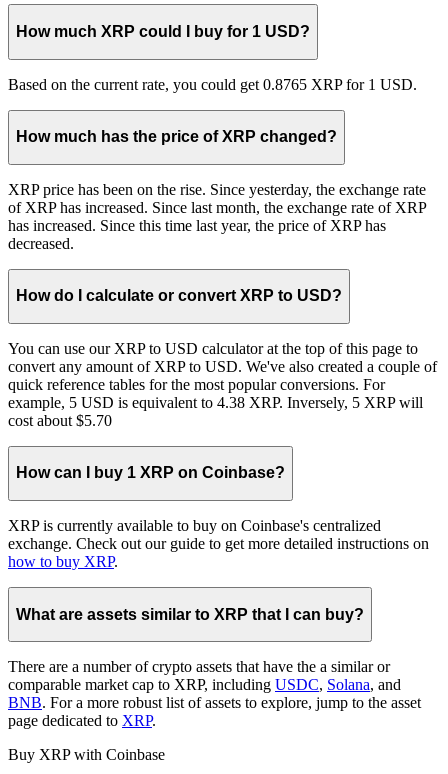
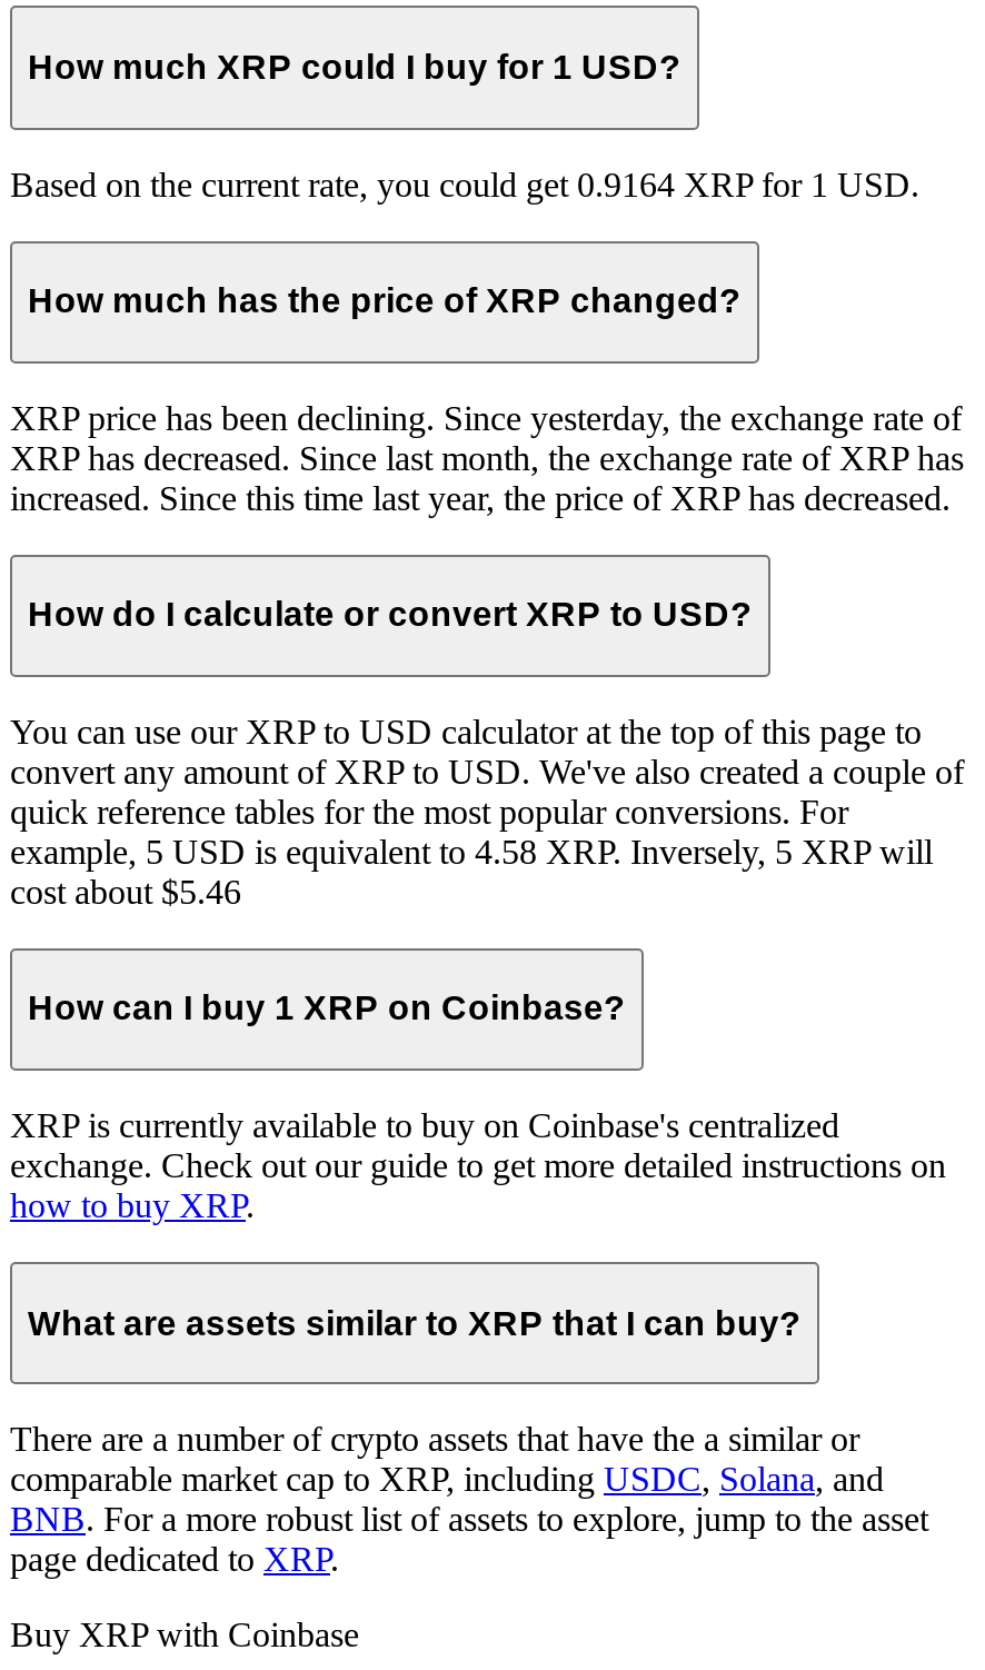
- Based on the current rate, you could get 0.8765 XRP for 1 USD.
+ Based on the current rate, you could get 0.9164 XRP for 1 USD.

- XRP price has been on the rise. Since yesterday, the exchange rate
- of XRP has increased. Since last month, the exchange rate of XRP
- has increased. Since this time last year, the price of XRP has
- decreased.
+ XRP price has been declining. Since yesterday, the exchange rate of
+ XRP has decreased. Since last month, the exchange rate of XRP has
+ increased. Since this time last year, the price of XRP has decreased.

- example, 5 USD is equivalent to 4.38 XRP. Inversely, 5 XRP will
+ example, 5 USD is equivalent to 4.58 XRP. Inversely, 5 XRP will

- cost about $5.70
+ cost about $5.46
